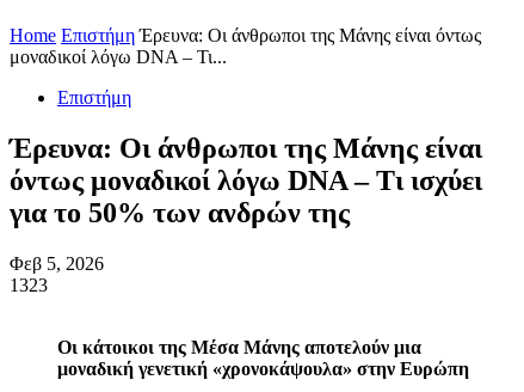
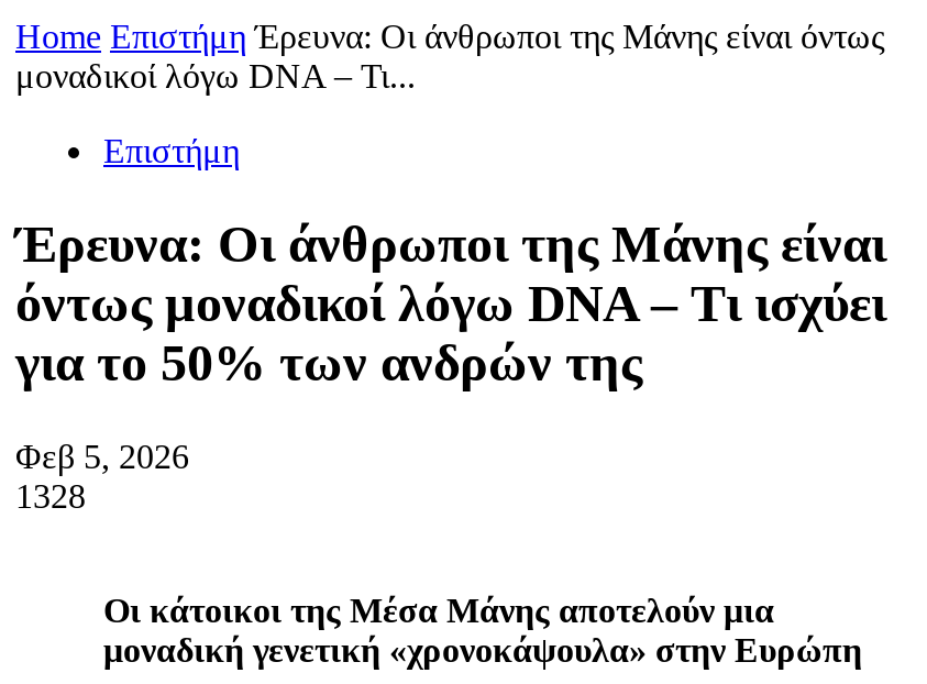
- 1323
+ 1328
